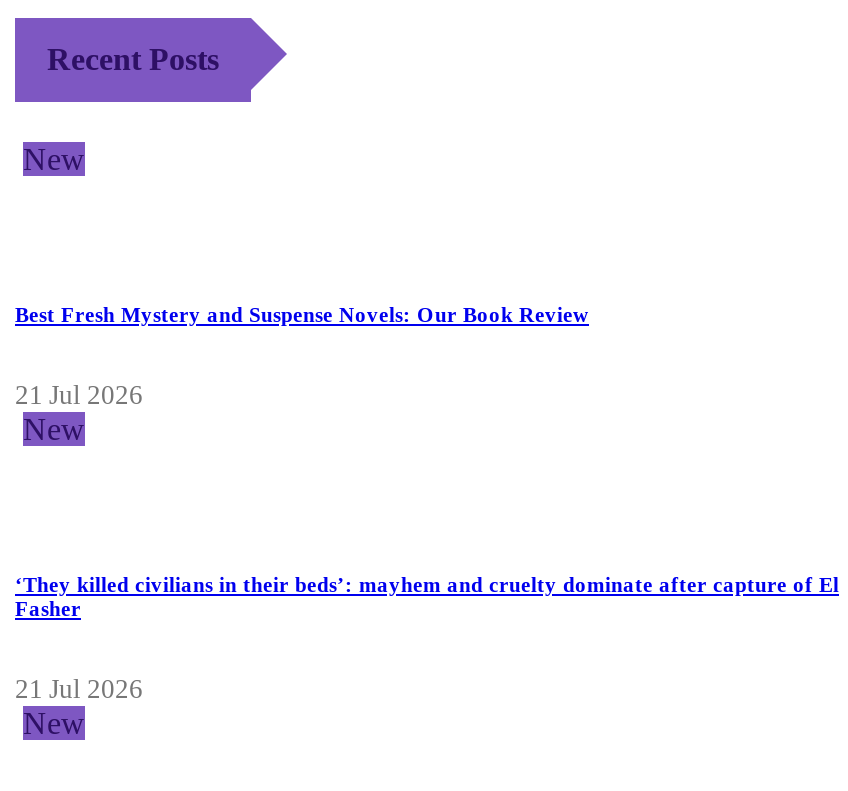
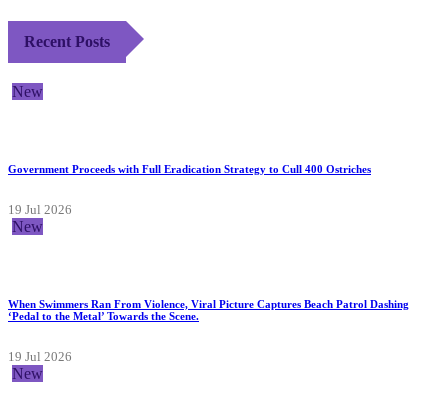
- Best Fresh Mystery and Suspense Novels: Our Book Review
+ Government Proceeds with Full Eradication Strategy to Cull 400 Ostriches

- 21 Jul 2026
+ 19 Jul 2026

- ‘They killed civilians in their beds’: mayhem and cruelty dominate after capture of El
- Fasher
+ When Swimmers Ran From Violence, Viral Picture Captures Beach Patrol Dashing
+ ‘Pedal to the Metal’ Towards the Scene.

- 21 Jul 2026
+ 19 Jul 2026
